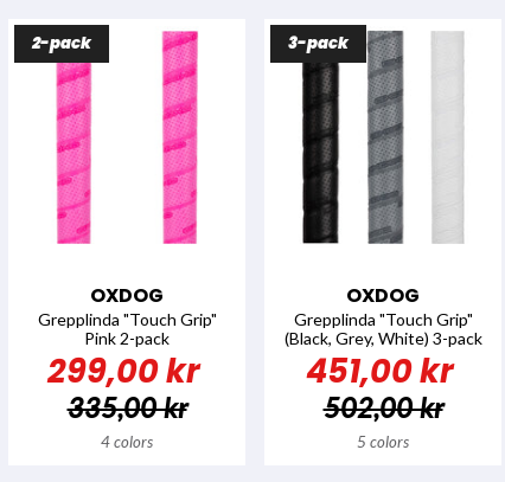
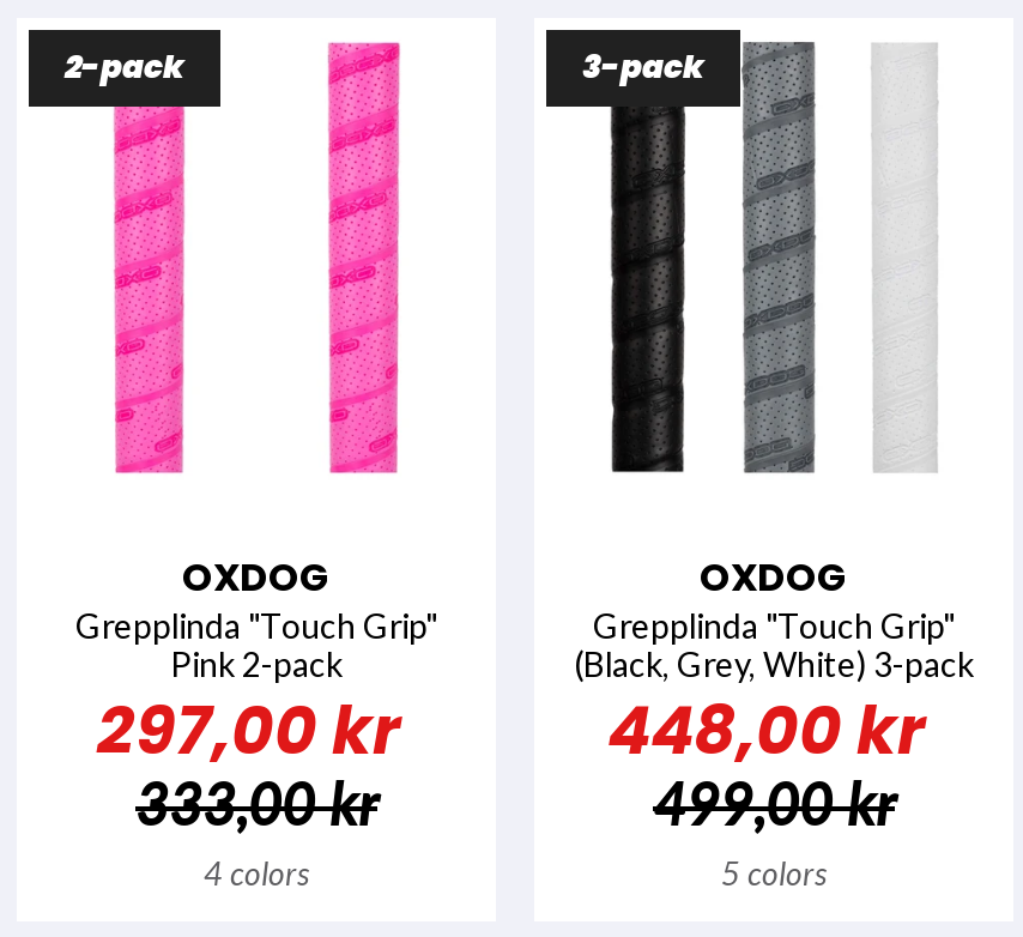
- 299,00 kr
+ 297,00 kr

- 451,00 kr
+ 448,00 kr

- 335,00 kr
+ 333,00 kr

- 502,00 kr
+ 499,00 kr
